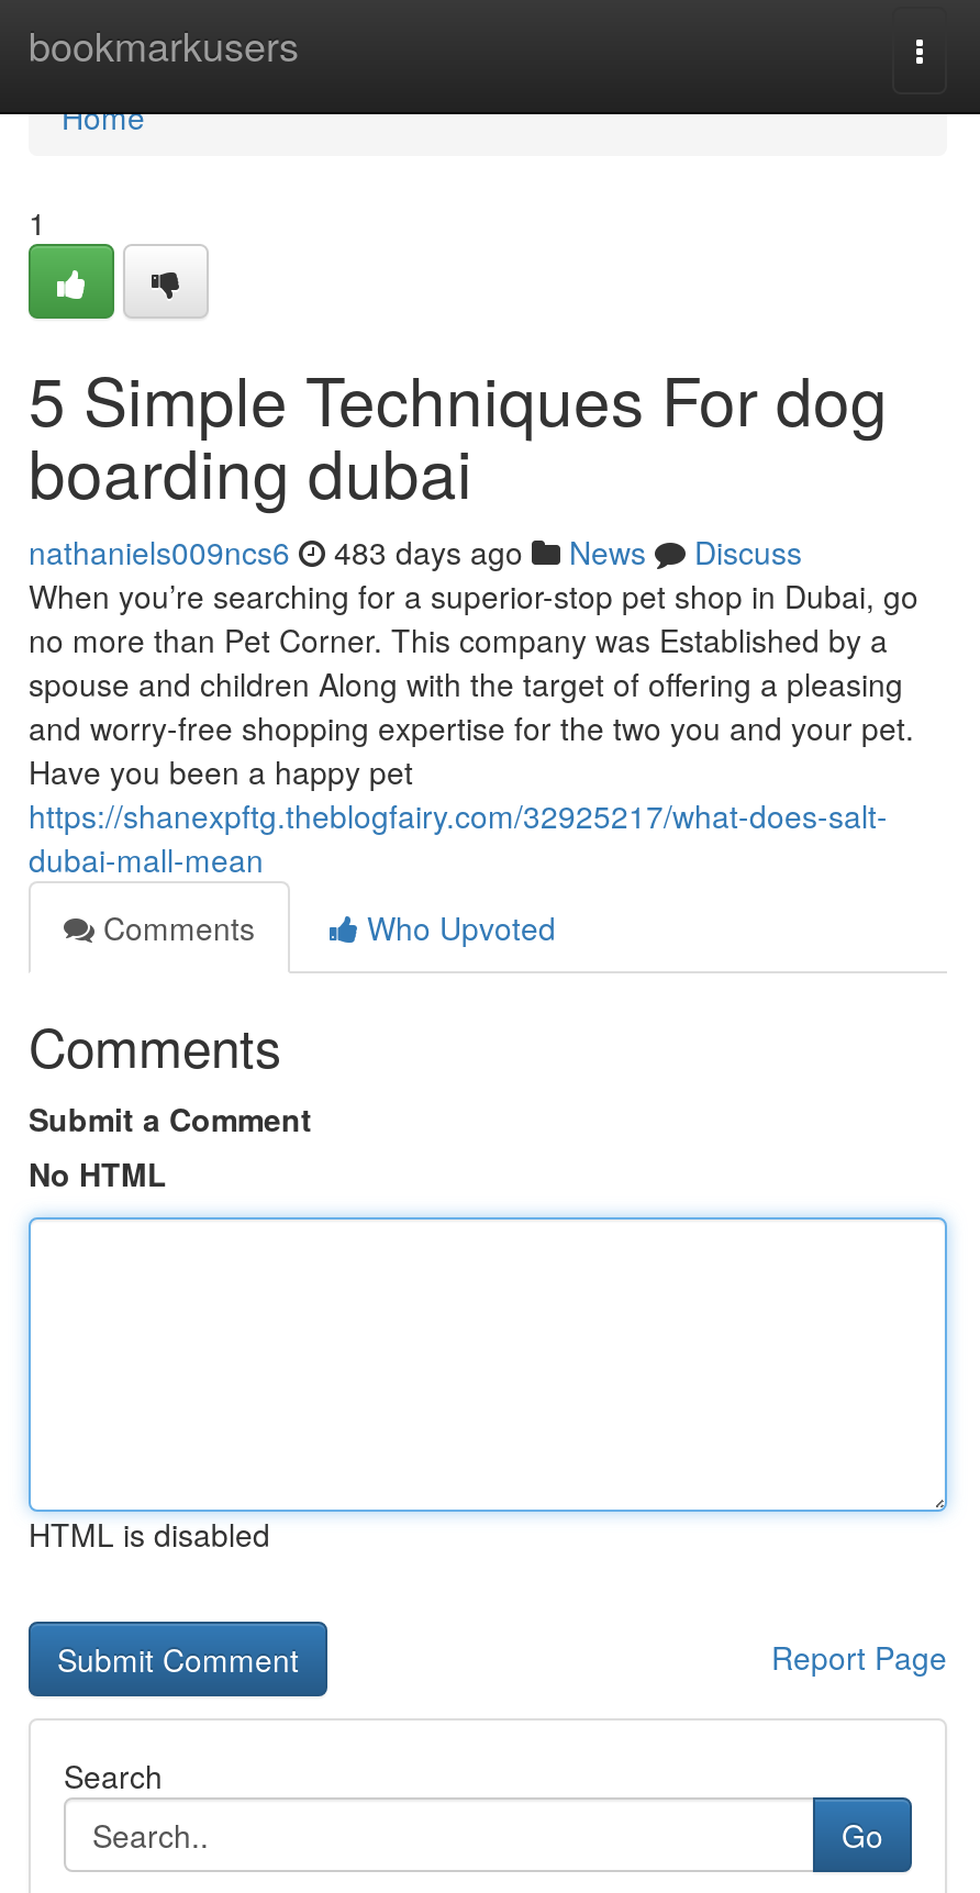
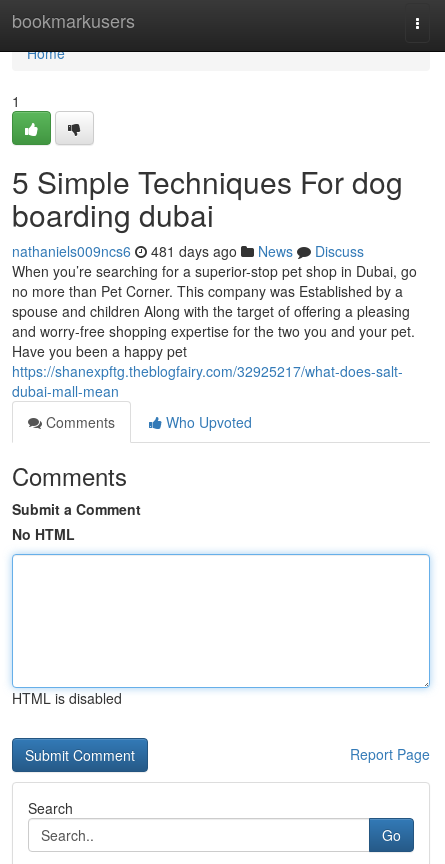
- nathaniels009ncs6 483 days ago News Discuss
+ nathaniels009ncs6 481 days ago News Discuss
